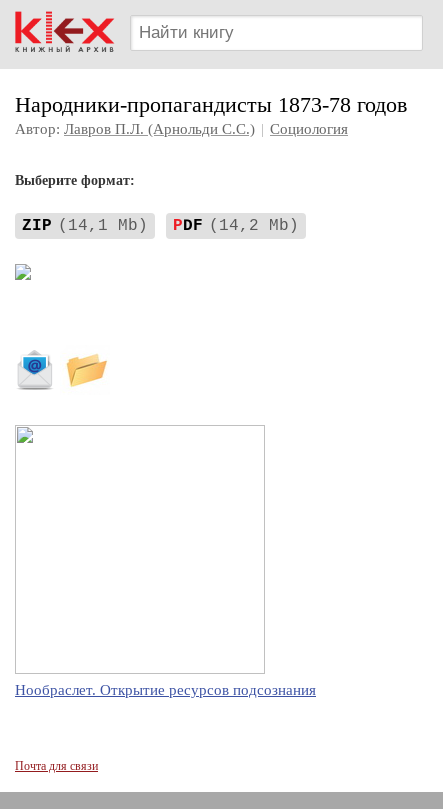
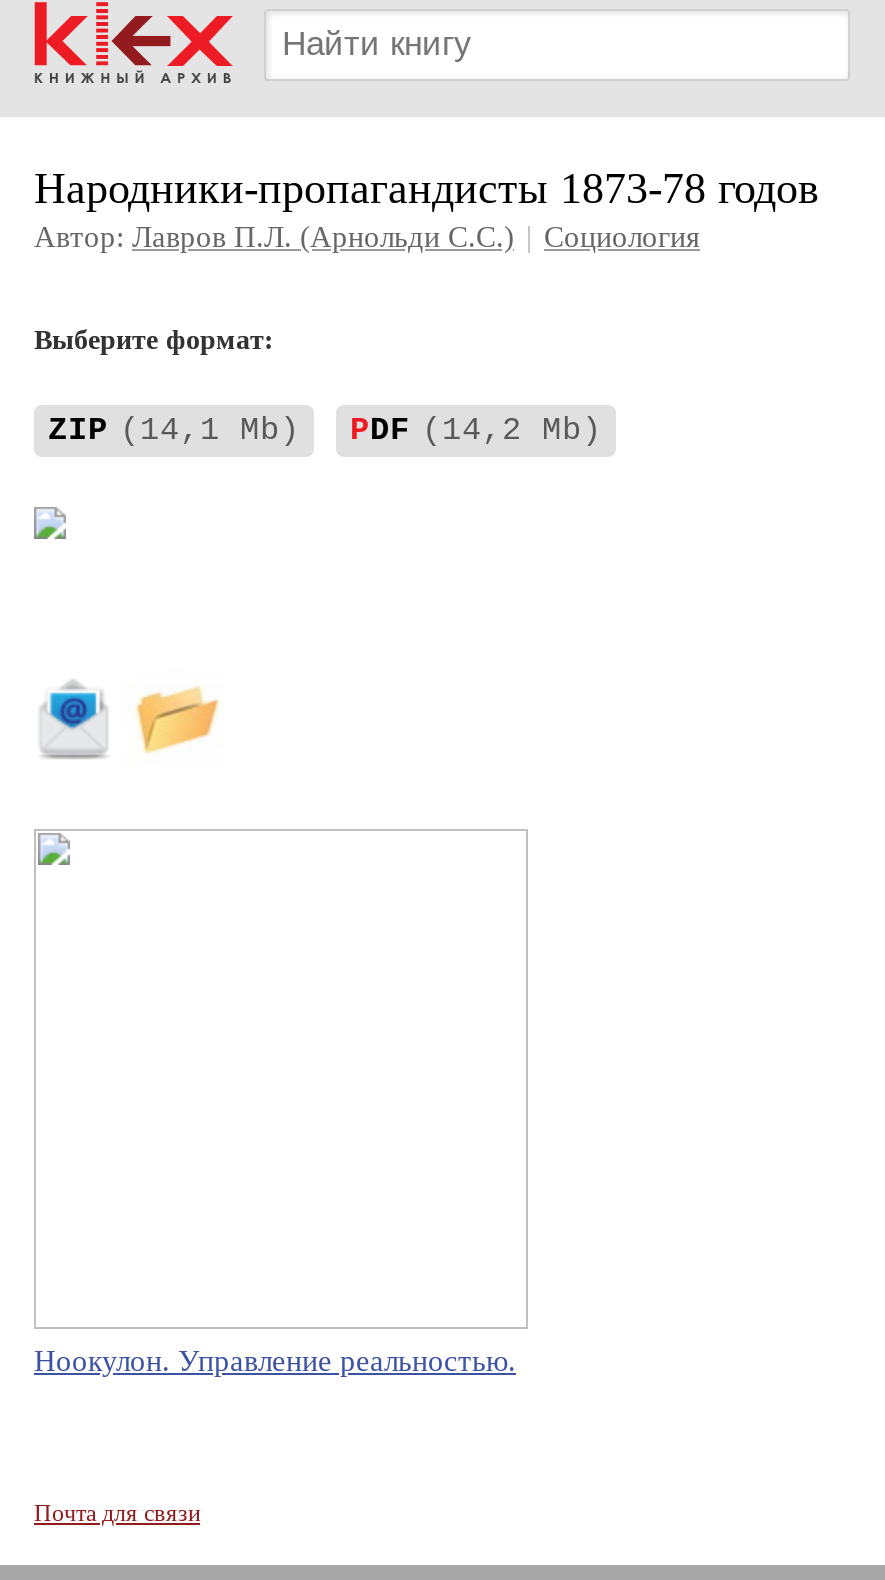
- Нообраслет. Открытие ресурсов подсознания
+ Ноокулон. Управление реальностью.
